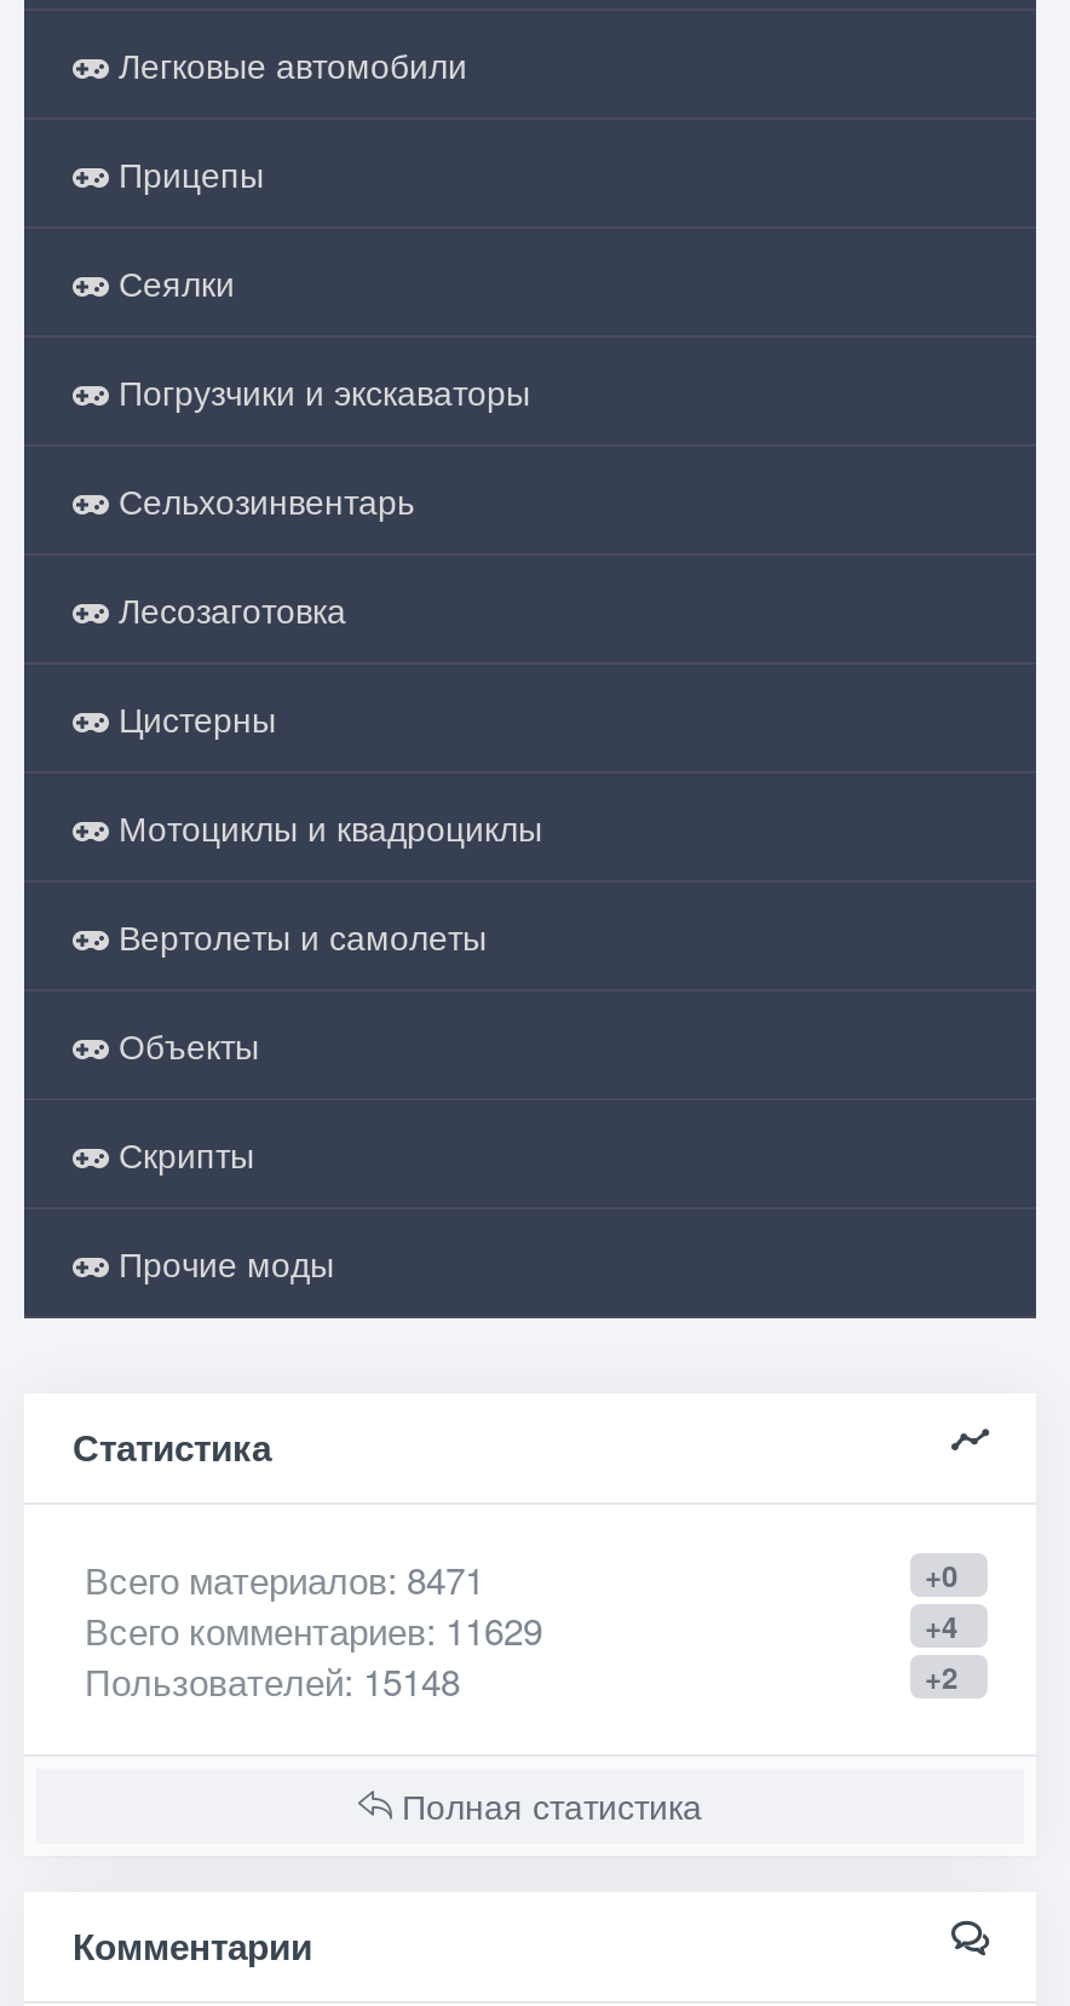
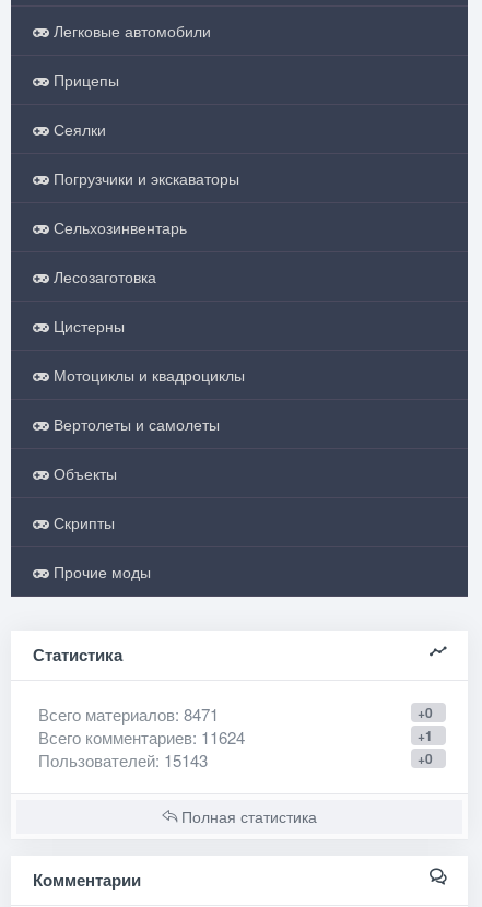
- Всего комментариев: 11629
+ Всего комментариев: 11624

- +4
+ +1

- Пользователей: 15148
+ Пользователей: 15143

- +2
+ +0
